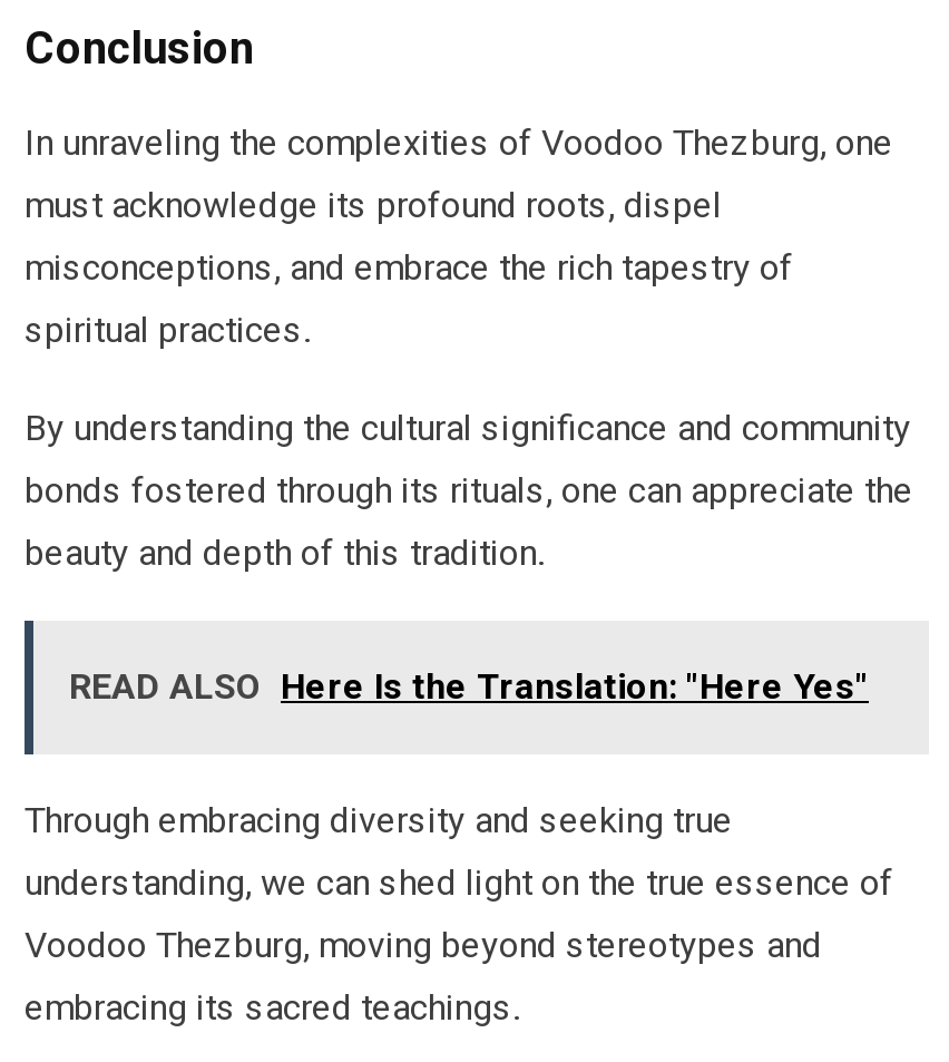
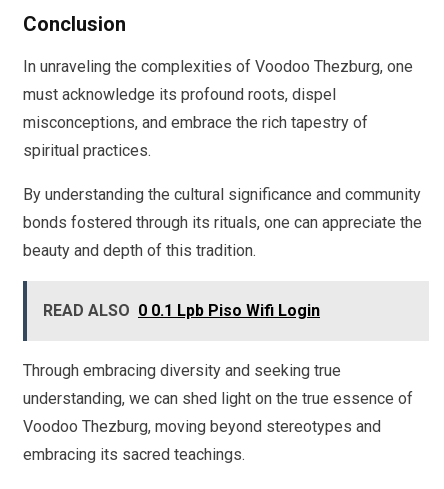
- READ ALSO Here Is the Translation: "Here Yes"
+ READ ALSO 0 0.1 Lpb Piso Wifi Login
